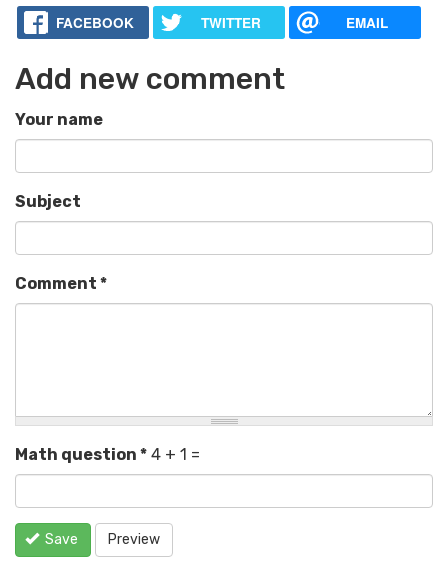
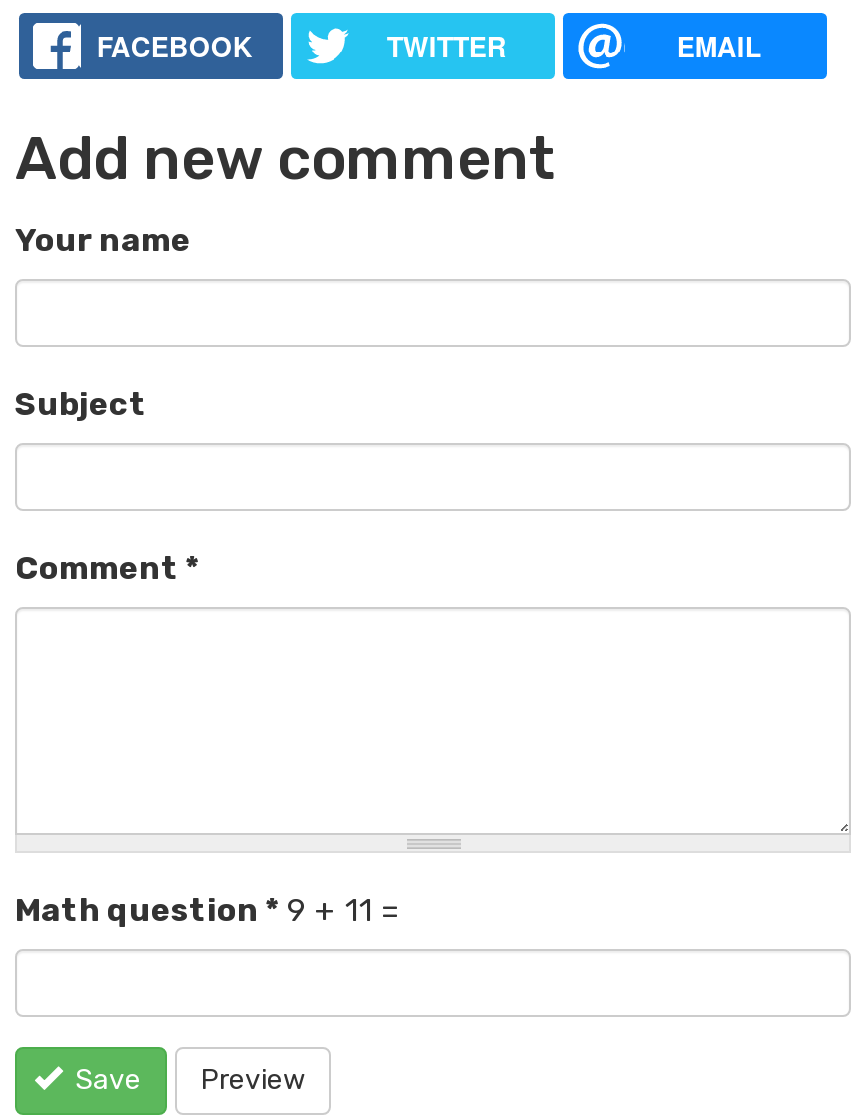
- Math question * 4 + 1 =
+ Math question * 9 + 11 =
